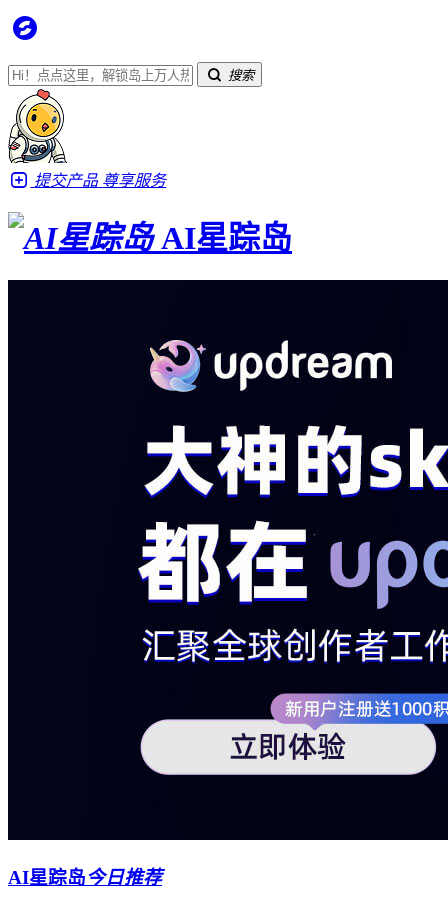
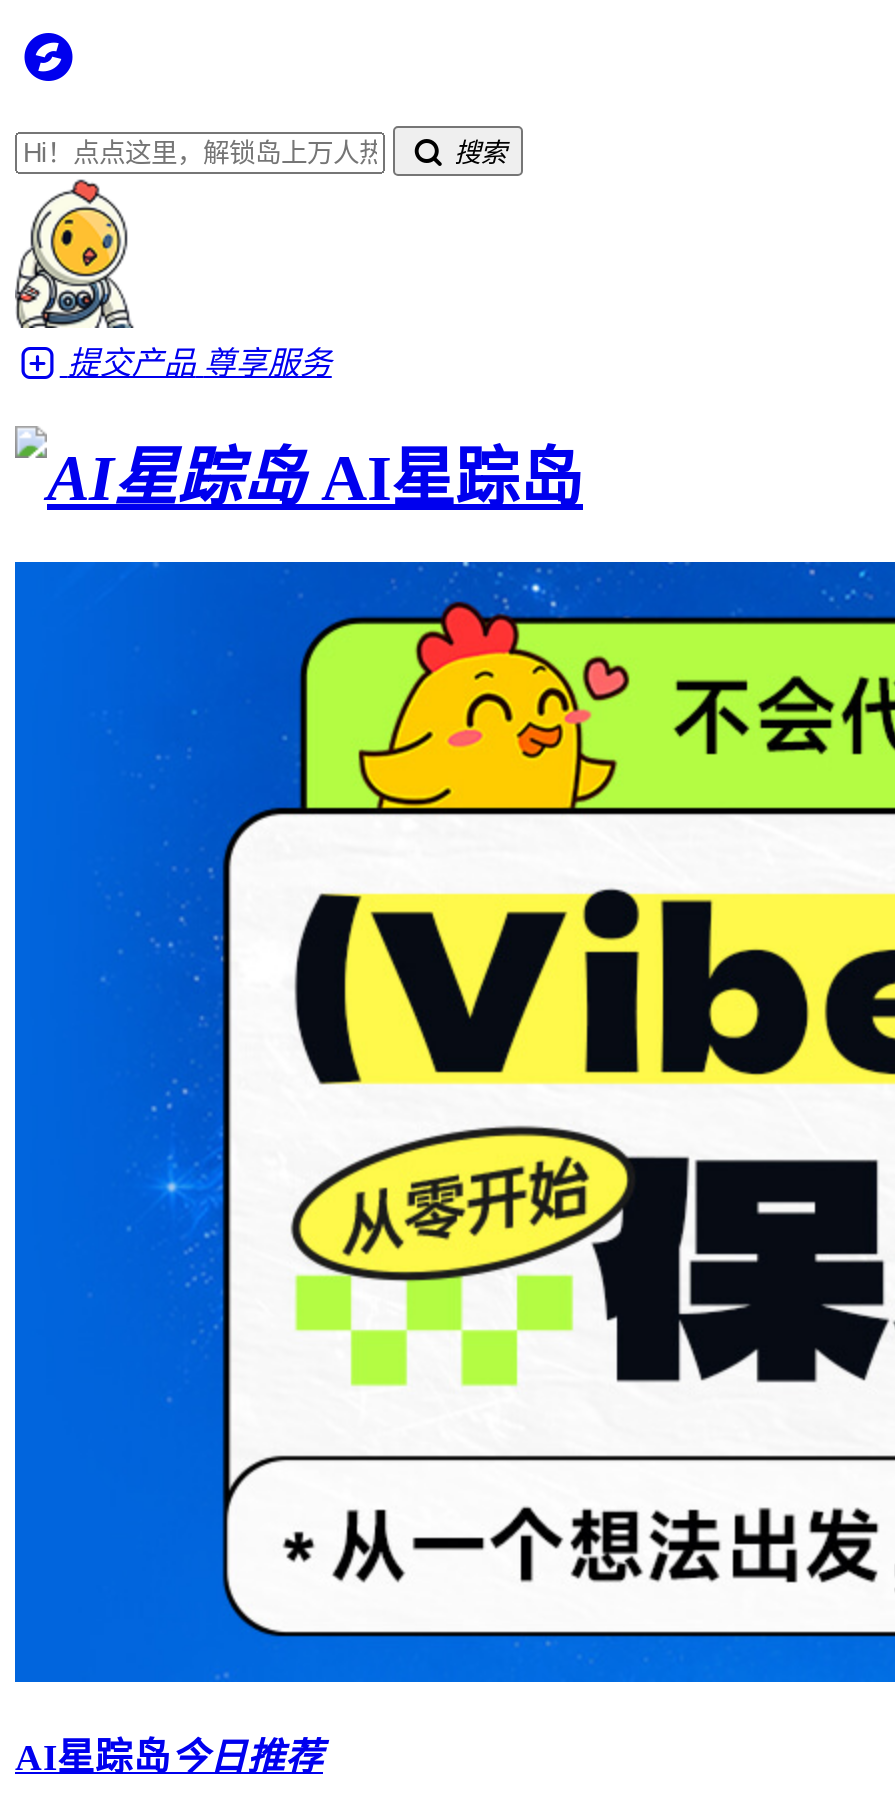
- [image]
+ [image]
